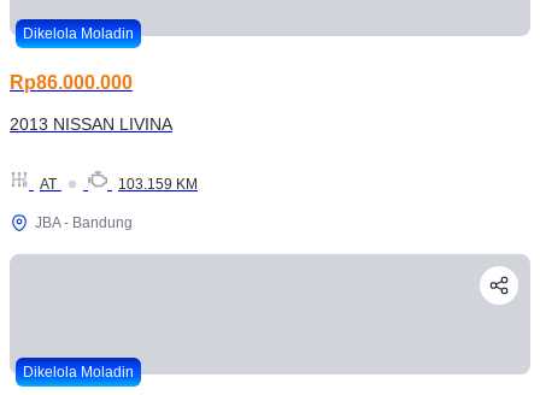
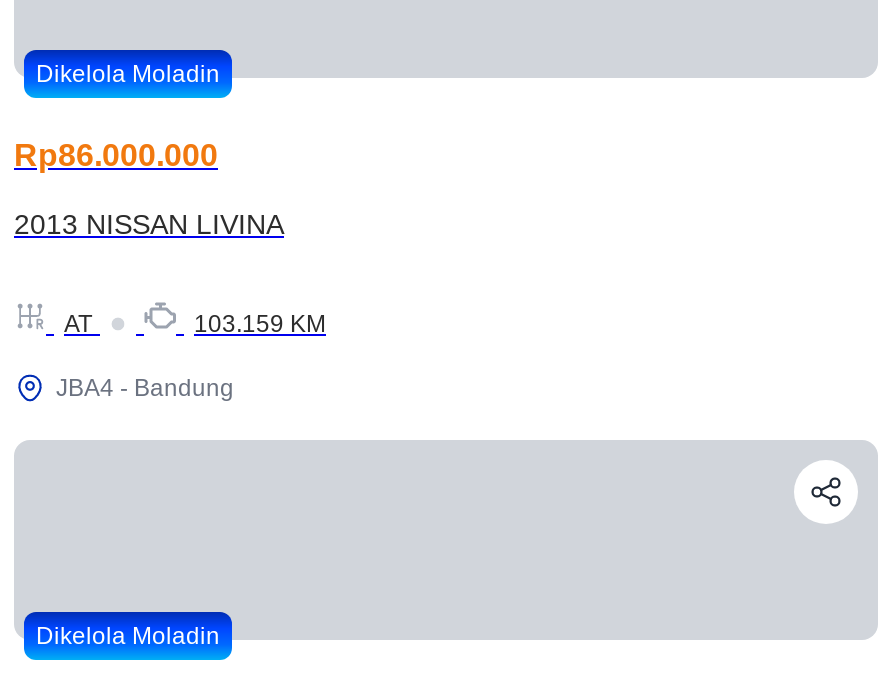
- JBA - Bandung
+ JBA4 - Bandung
